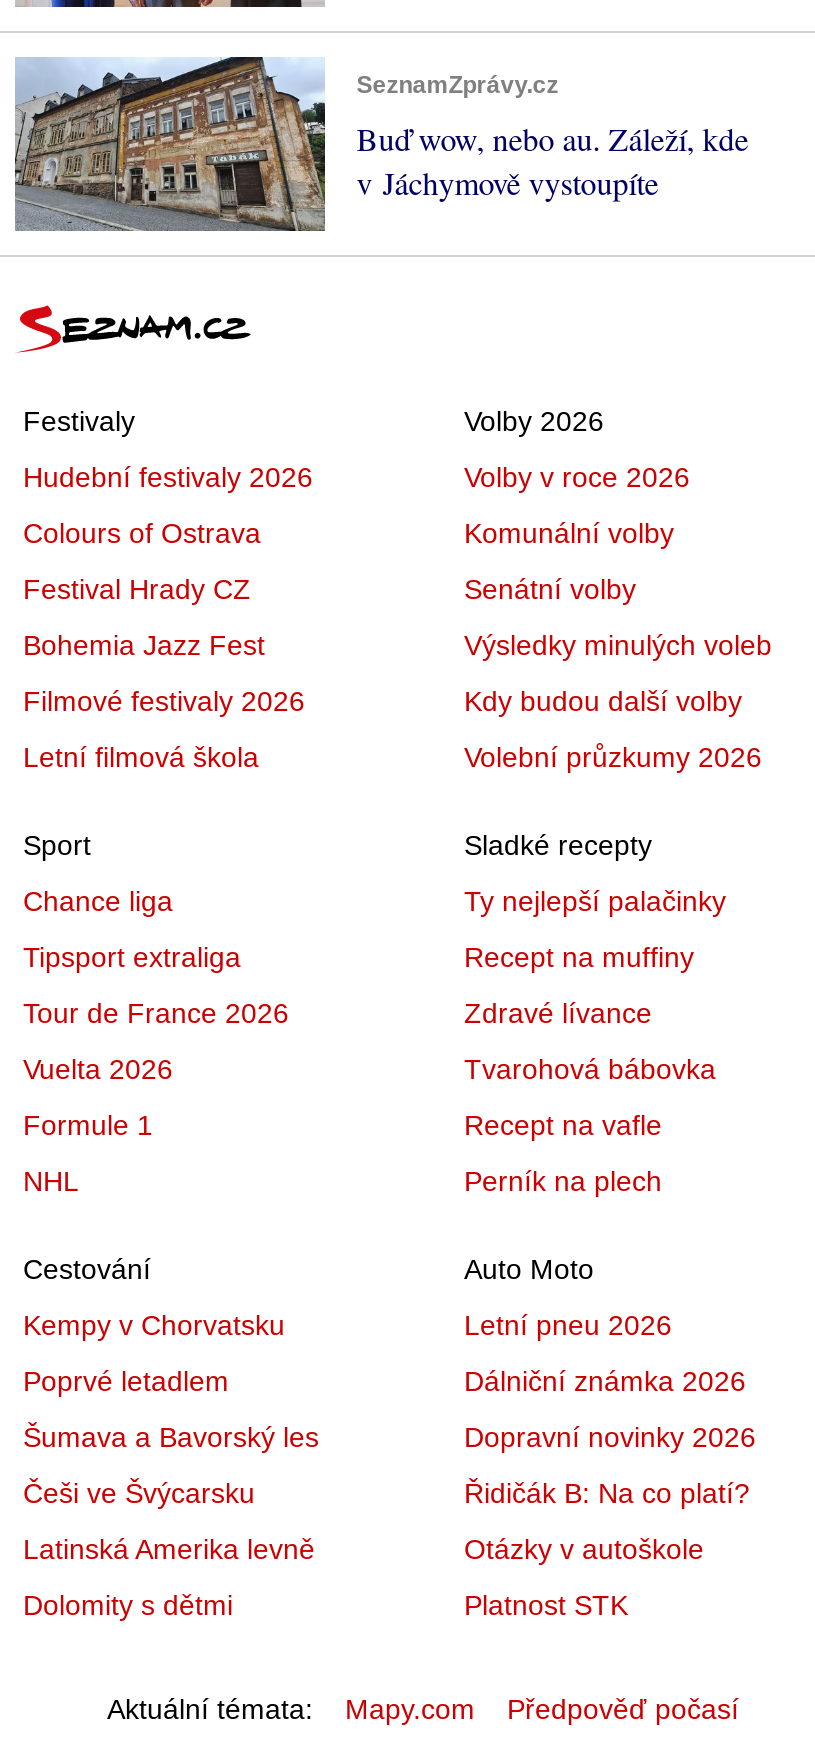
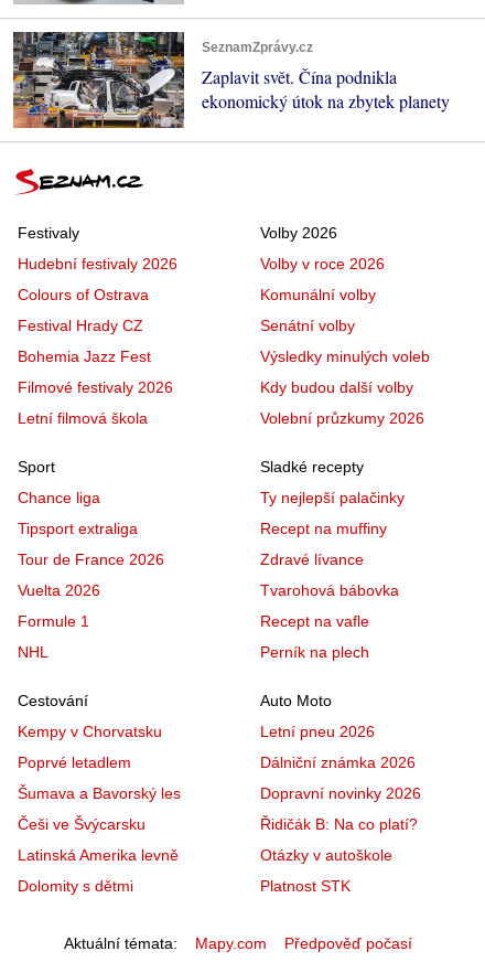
- [image]
- Buď wow, nebo au. Záleží, kde
- v Jáchymově vystoupíte
+ [image]
+ Zaplavit svět. Čína podnikla
+ ekonomický útok na zbytek planety
